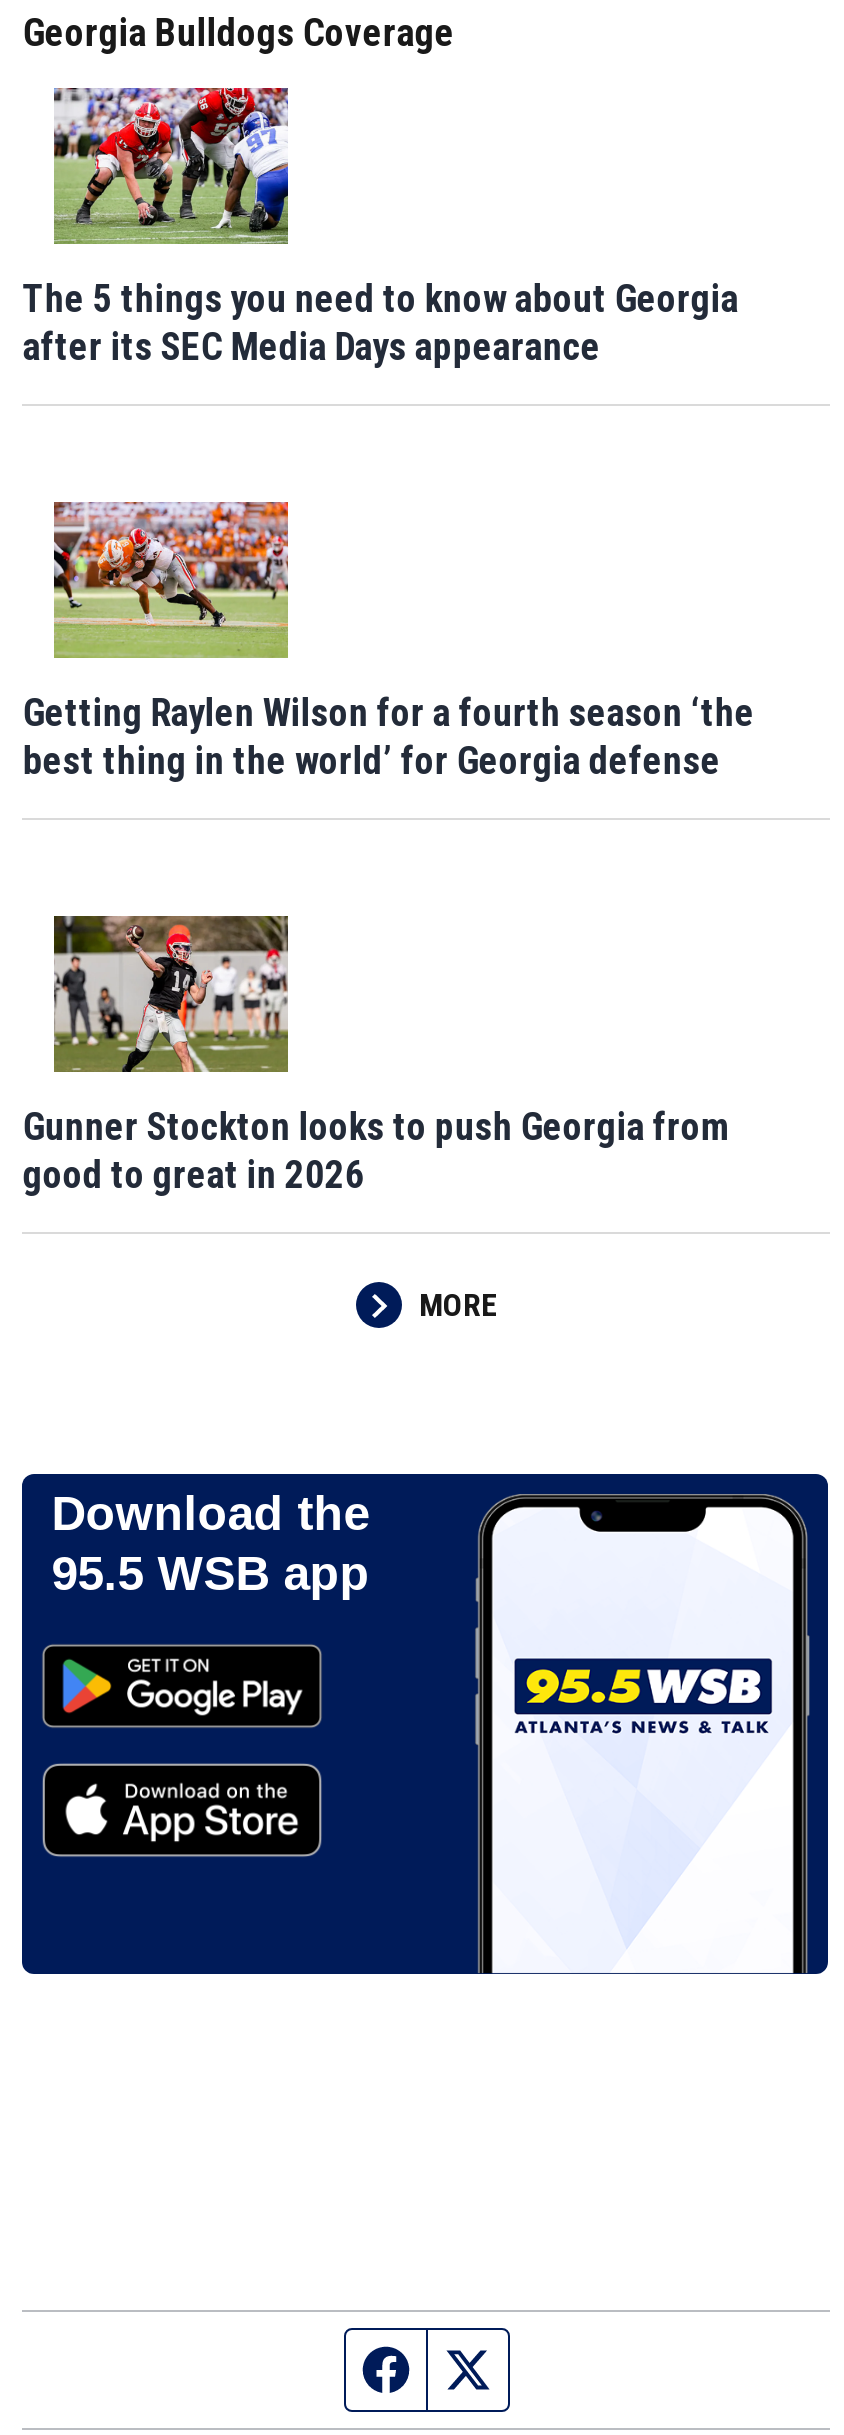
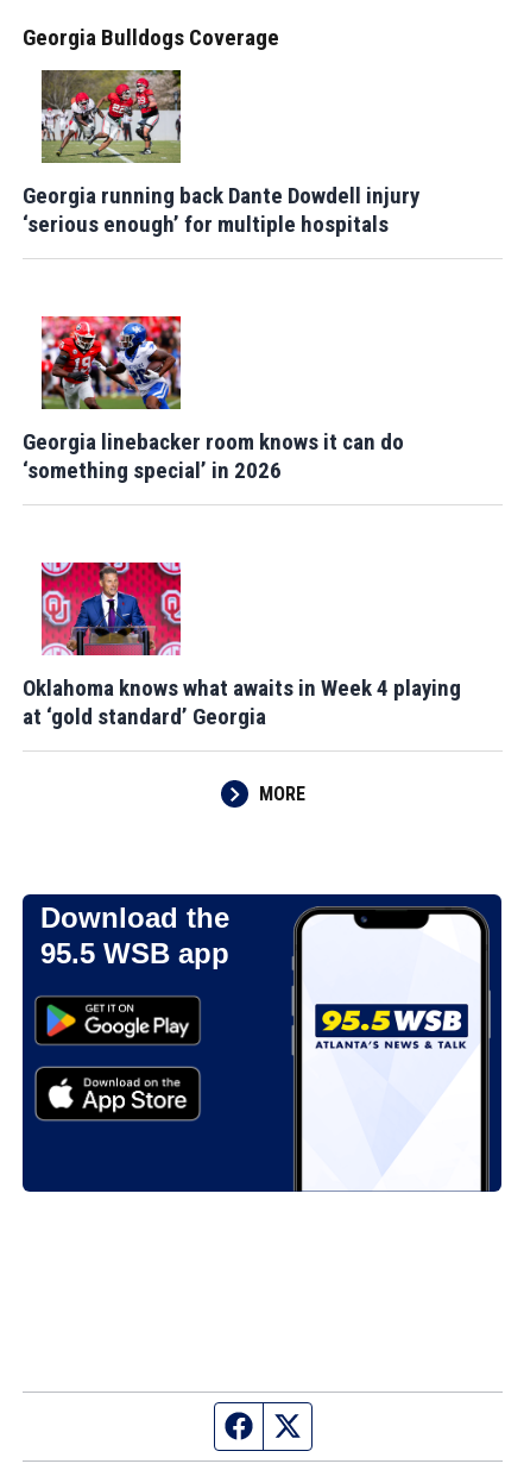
- [image]
- The 5 things you need to know about Georgia
- after its SEC Media Days appearance
+ [image]
+ Georgia running back Dante Dowdell injury
+ ‘serious enough’ for multiple hospitals

- [image]
- Getting Raylen Wilson for a fourth season ‘the
- best thing in the world’ for Georgia defense
+ [image]
+ Georgia linebacker room knows it can do
+ ‘something special’ in 2026

- [image]
- Gunner Stockton looks to push Georgia from
- good to great in 2026
+ [image]
+ Oklahoma knows what awaits in Week 4 playing
+ at ‘gold standard’ Georgia
